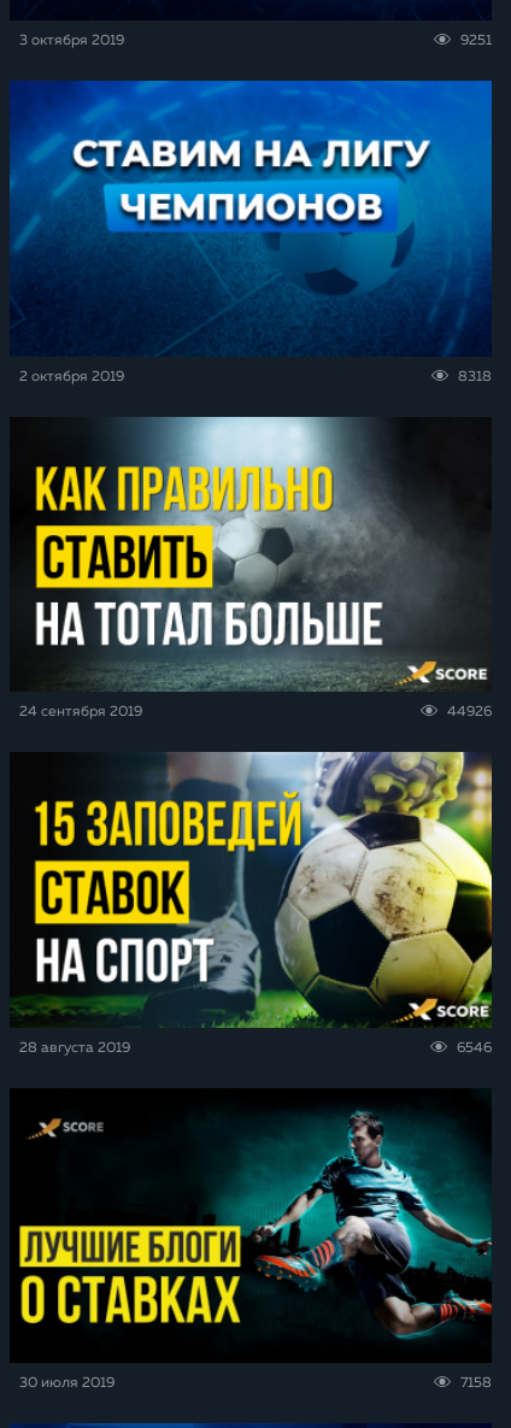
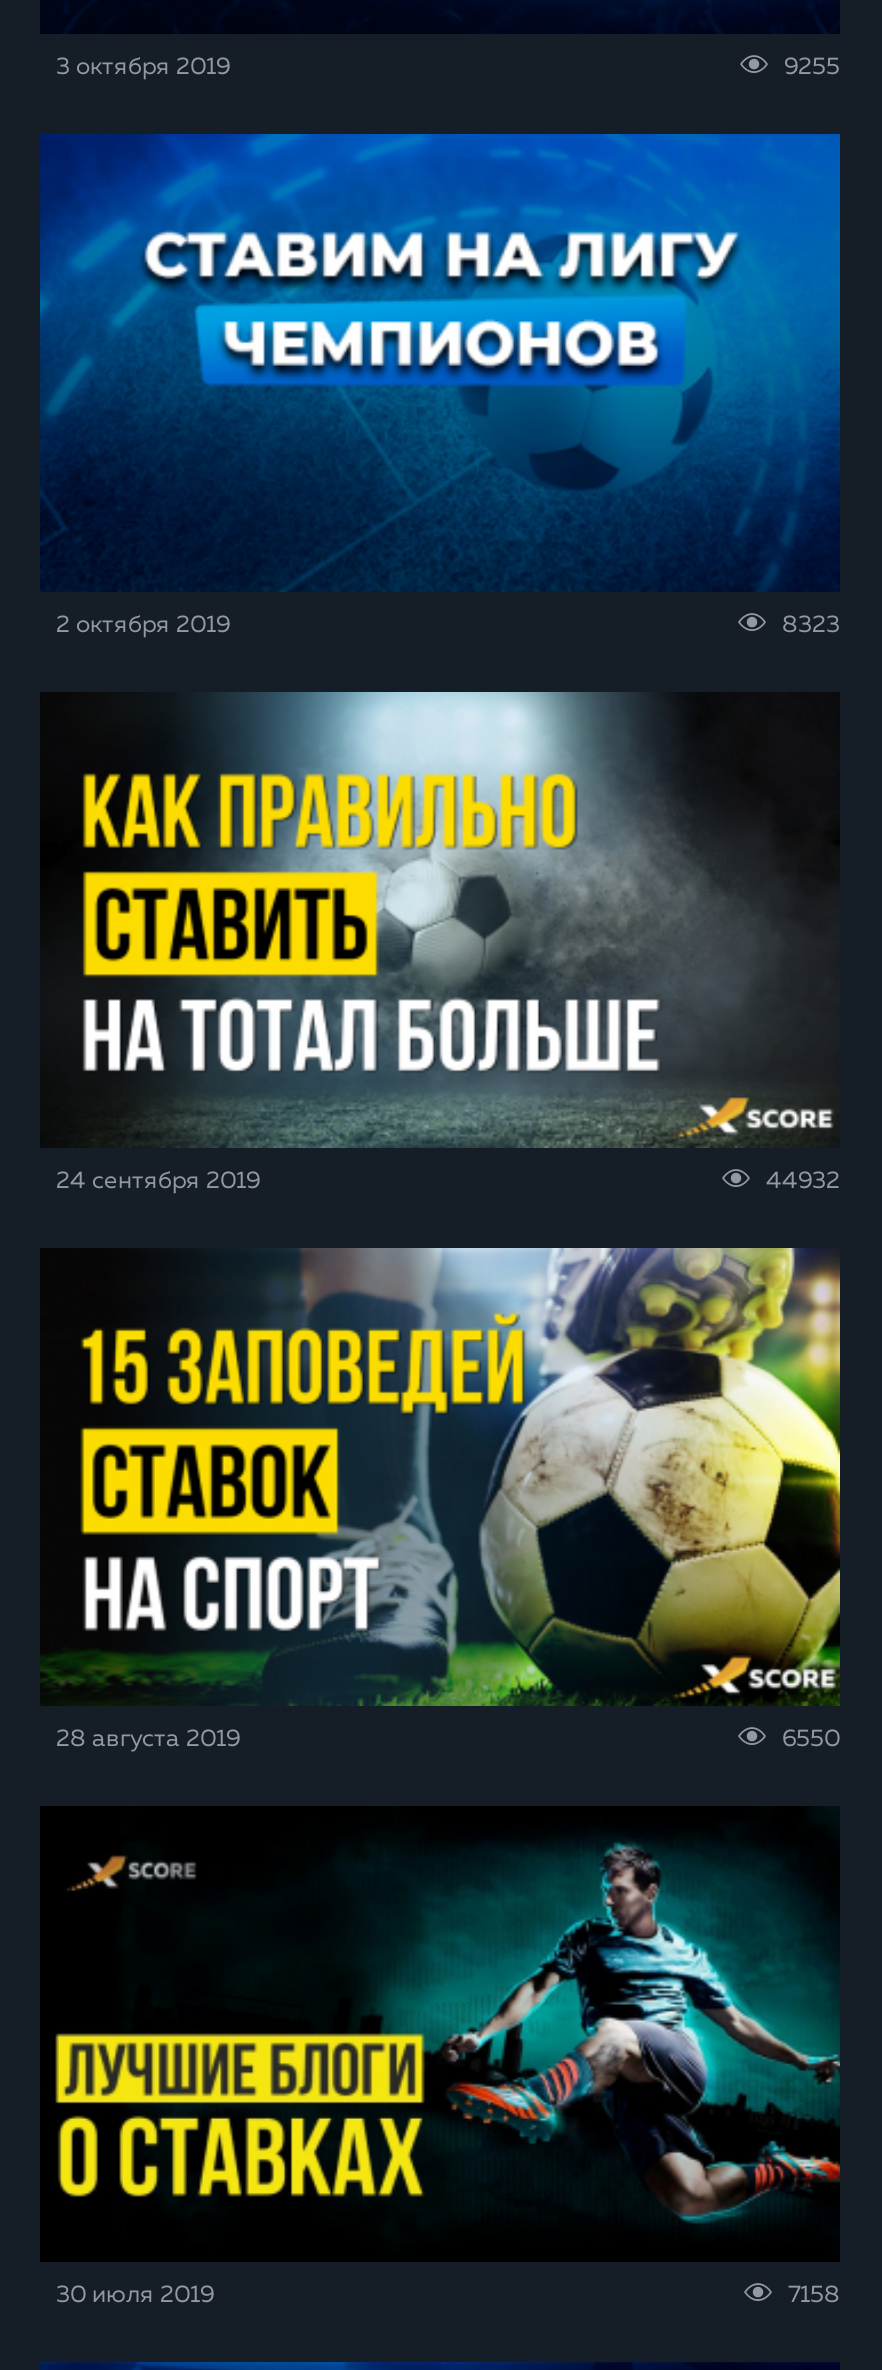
- 9251
+ 9255

- 8318
+ 8323

- 44926
+ 44932

- 6546
+ 6550
